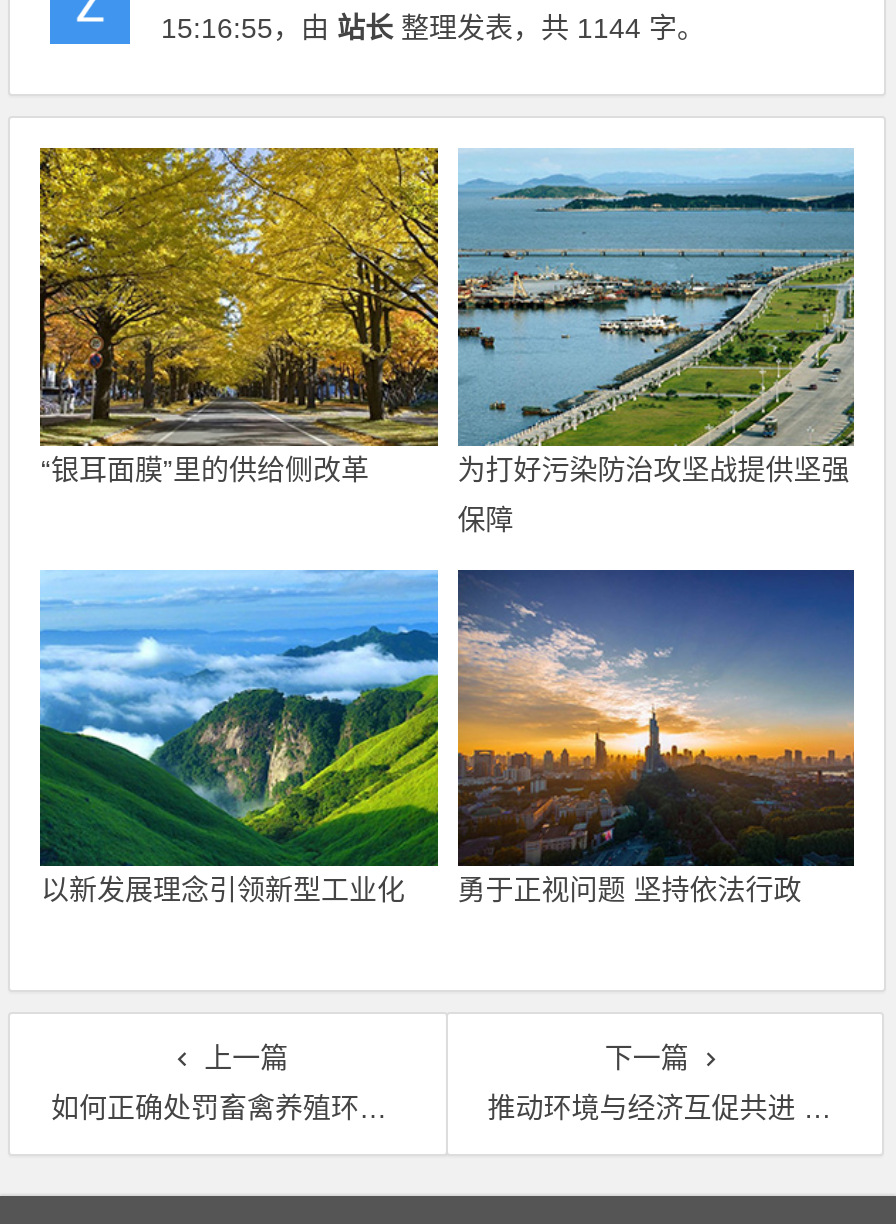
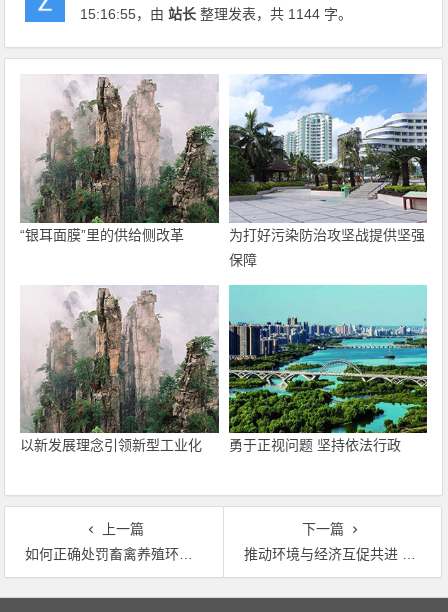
- [image]
+ [image]

- [image]
+ [image]

- [image]
+ [image]

- [image]
+ [image]
